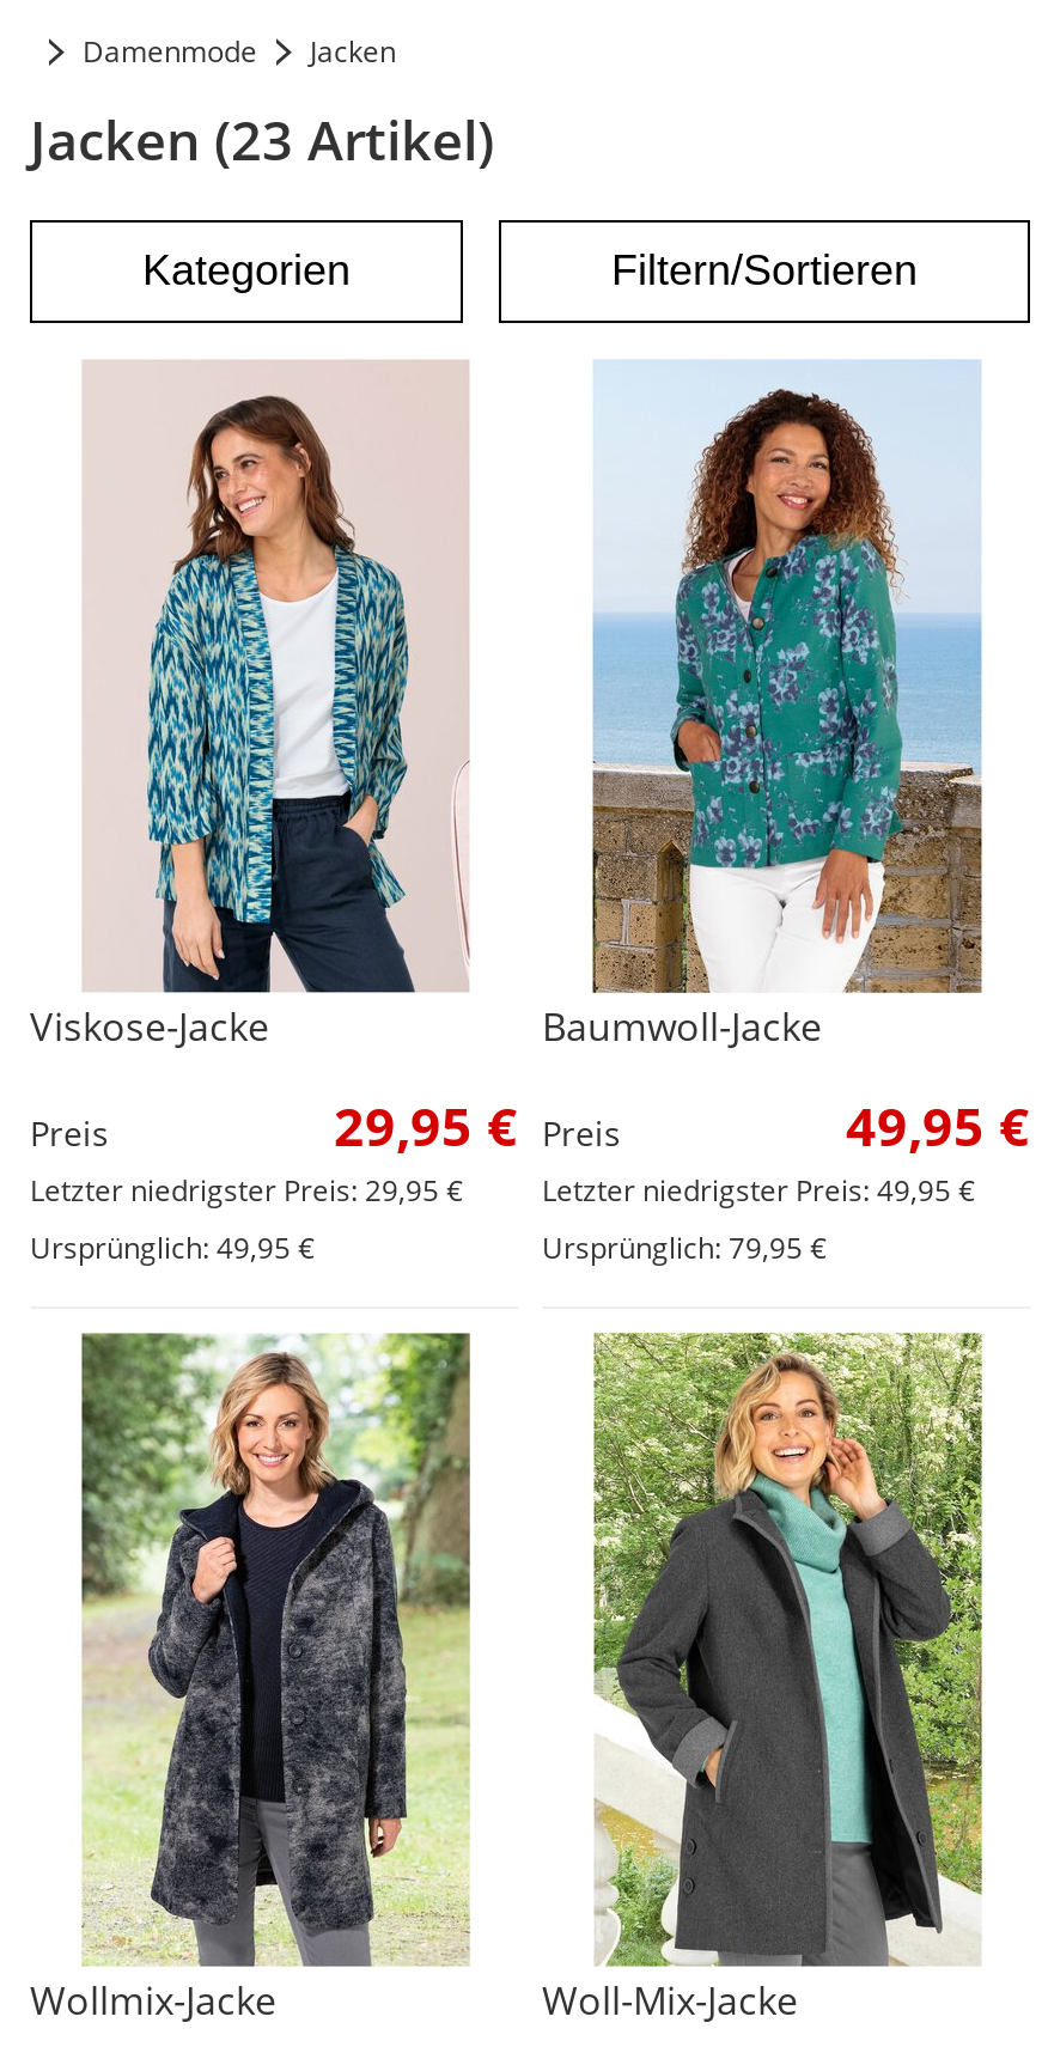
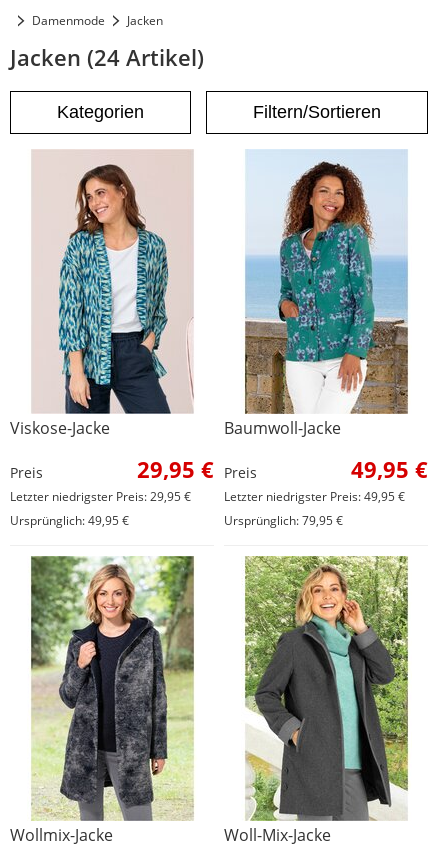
- Jacken (23 Artikel)
+ Jacken (24 Artikel)
